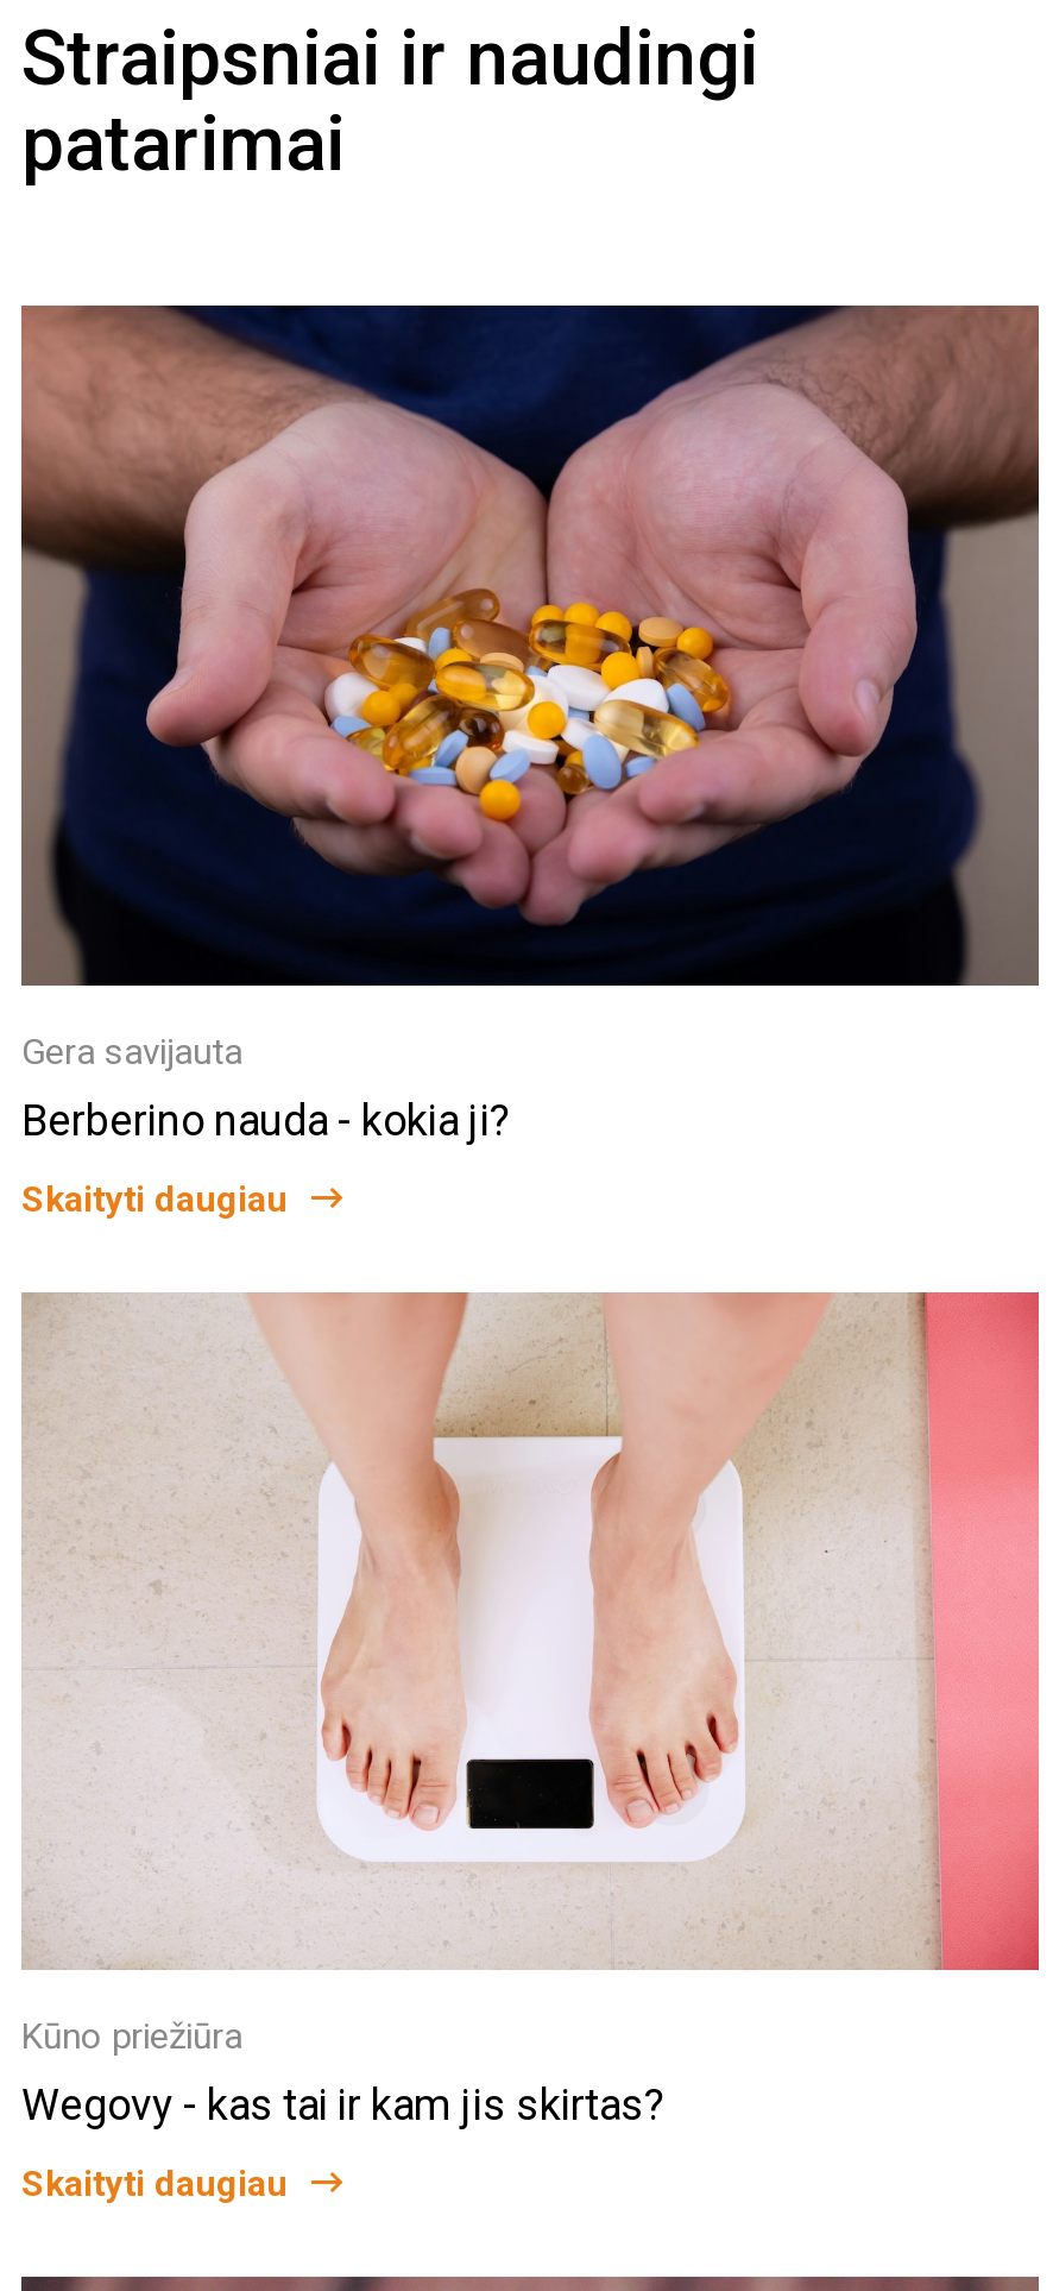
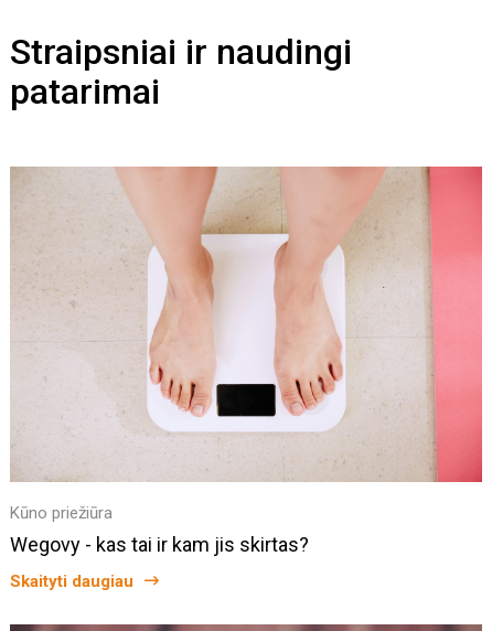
- [image]
- Gera savijauta
- Berberino nauda - kokia ji?
- Skaityti daugiau
